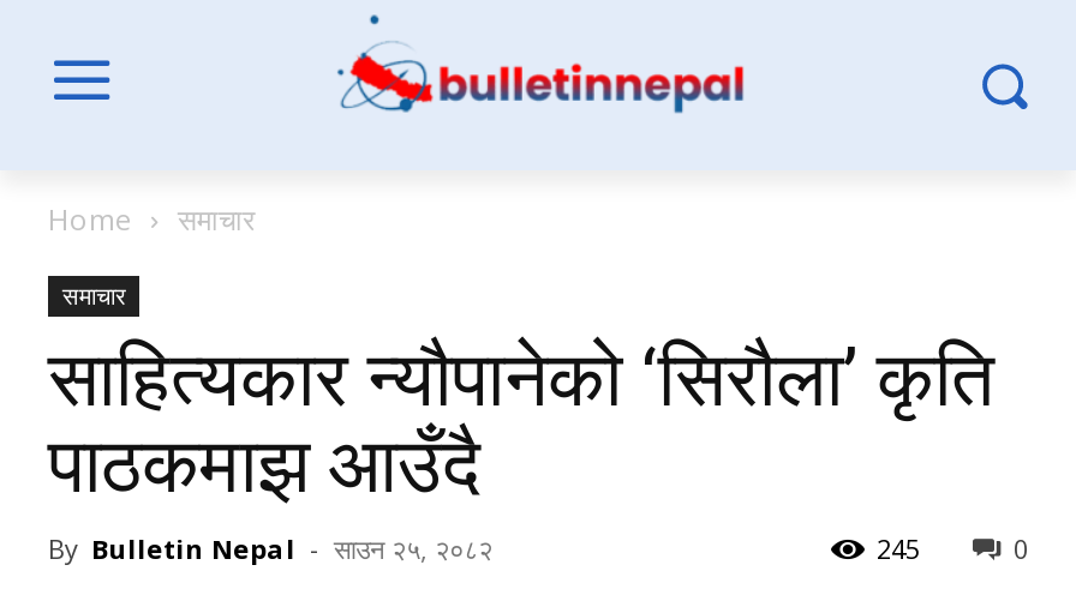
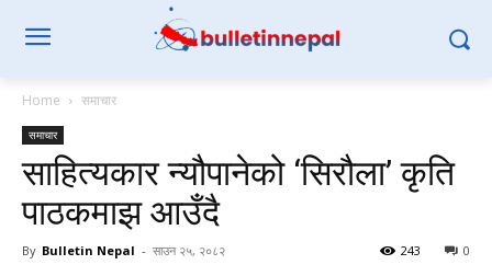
- 245
+ 243
